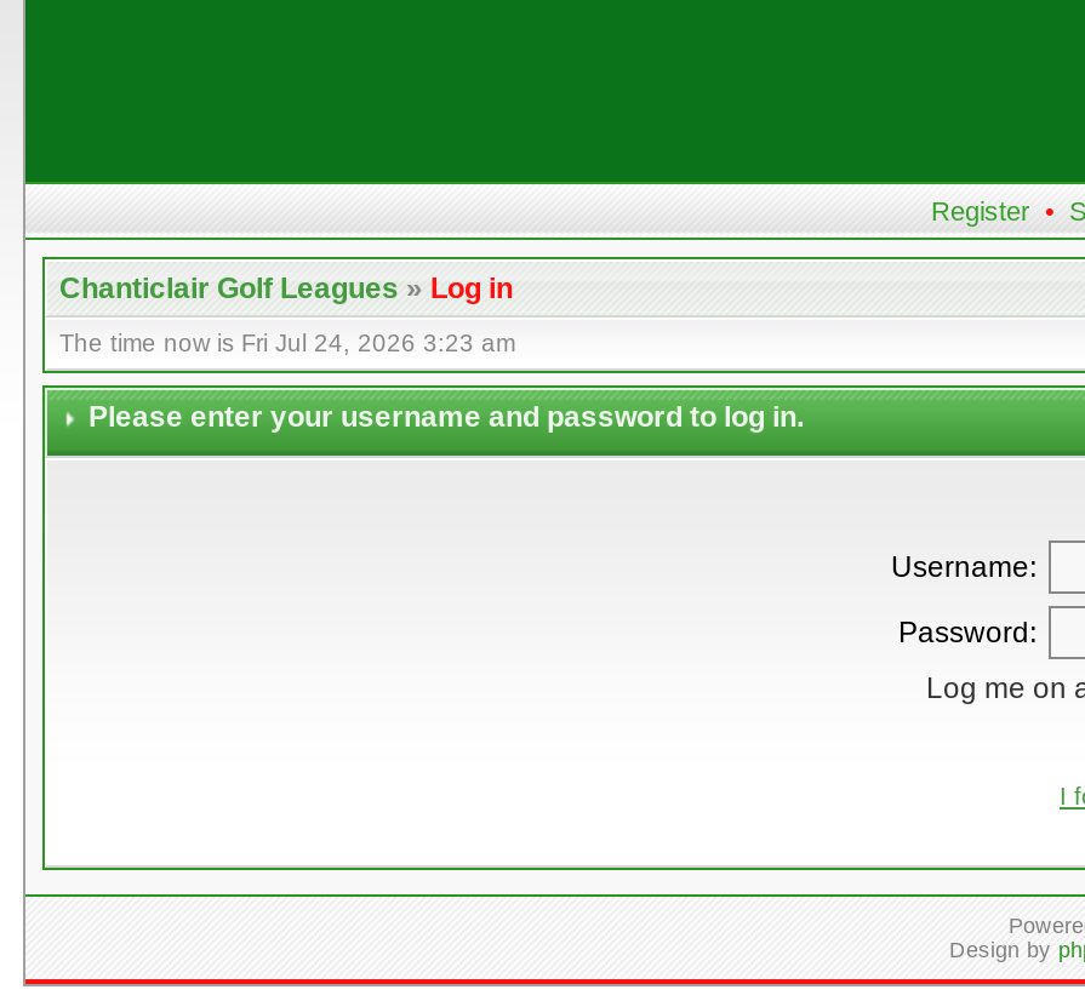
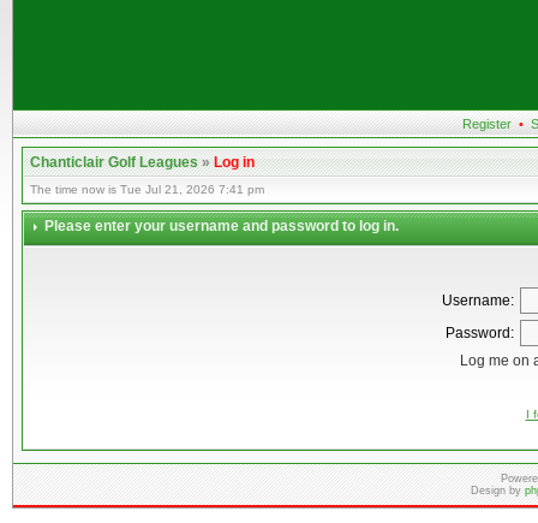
- The time now is Fri Jul 24, 2026 3:23 am
+ The time now is Tue Jul 21, 2026 7:41 pm
